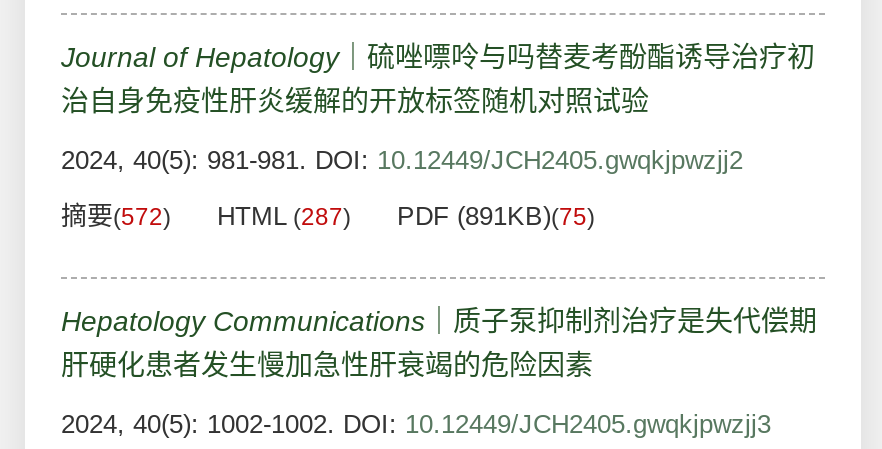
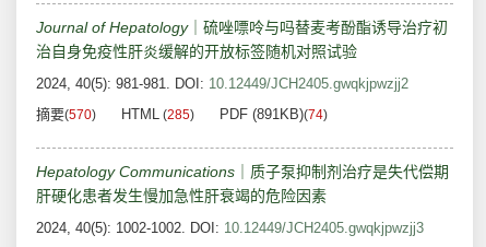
- 摘要(572)
+ 摘要(570)

- HTML (287)
+ HTML (285)

- PDF (891KB)(75)
+ PDF (891KB)(74)
